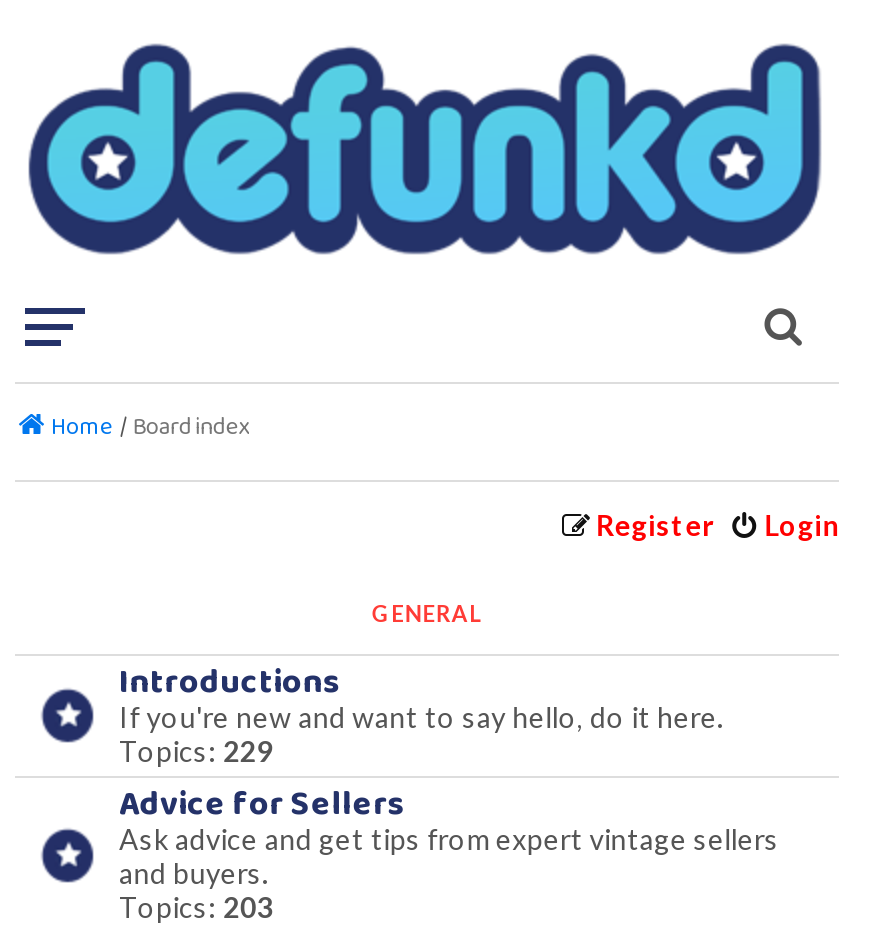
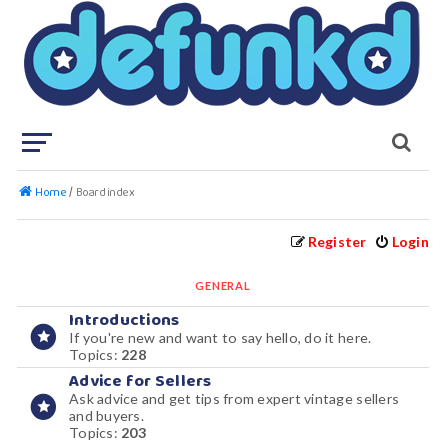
- Topics: 229
+ Topics: 228
